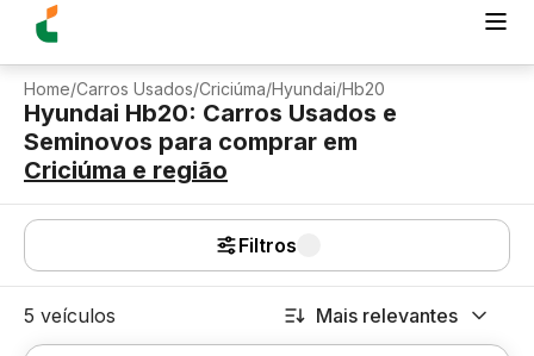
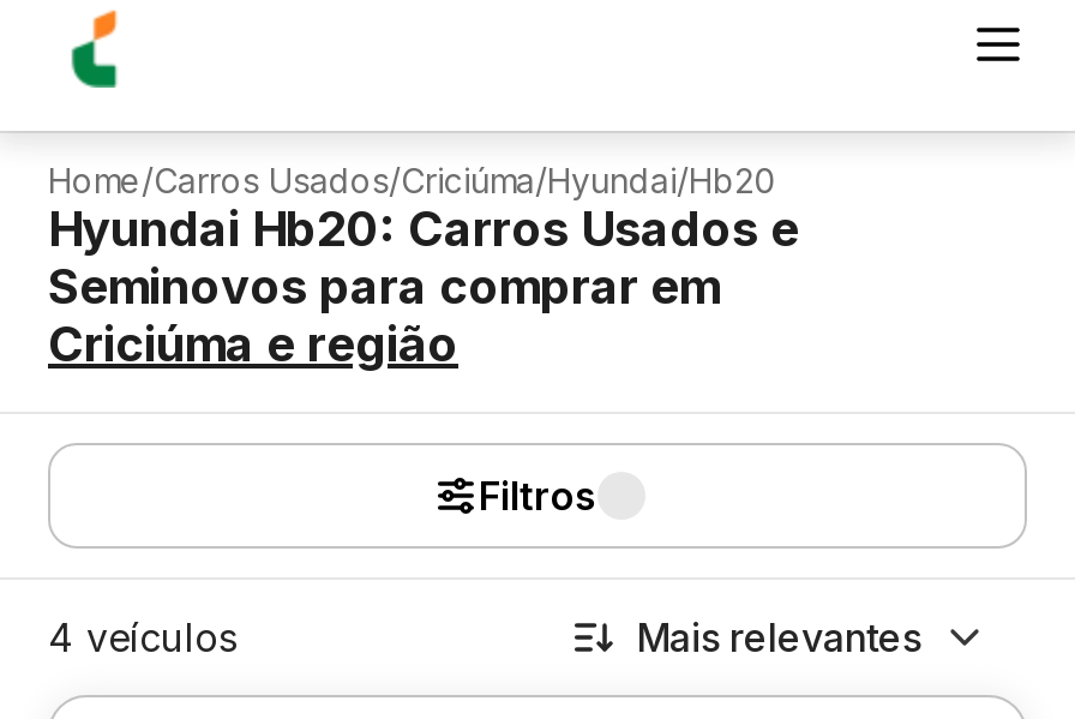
- 5 veículos
+ 4 veículos
